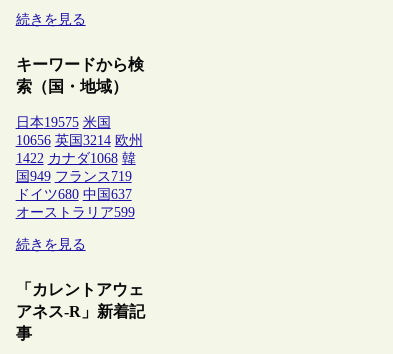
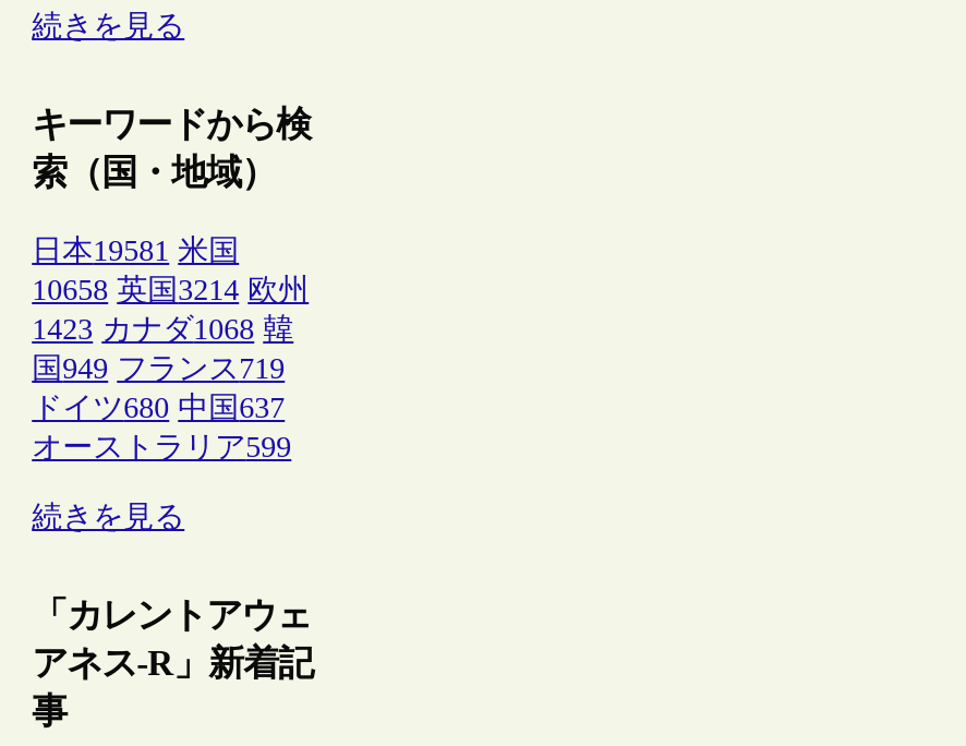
- 日本19575 米国
+ 日本19581 米国

- 10656 英国3214 欧州
+ 10658 英国3214 欧州

- 1422 カナダ1068 韓
+ 1423 カナダ1068 韓
